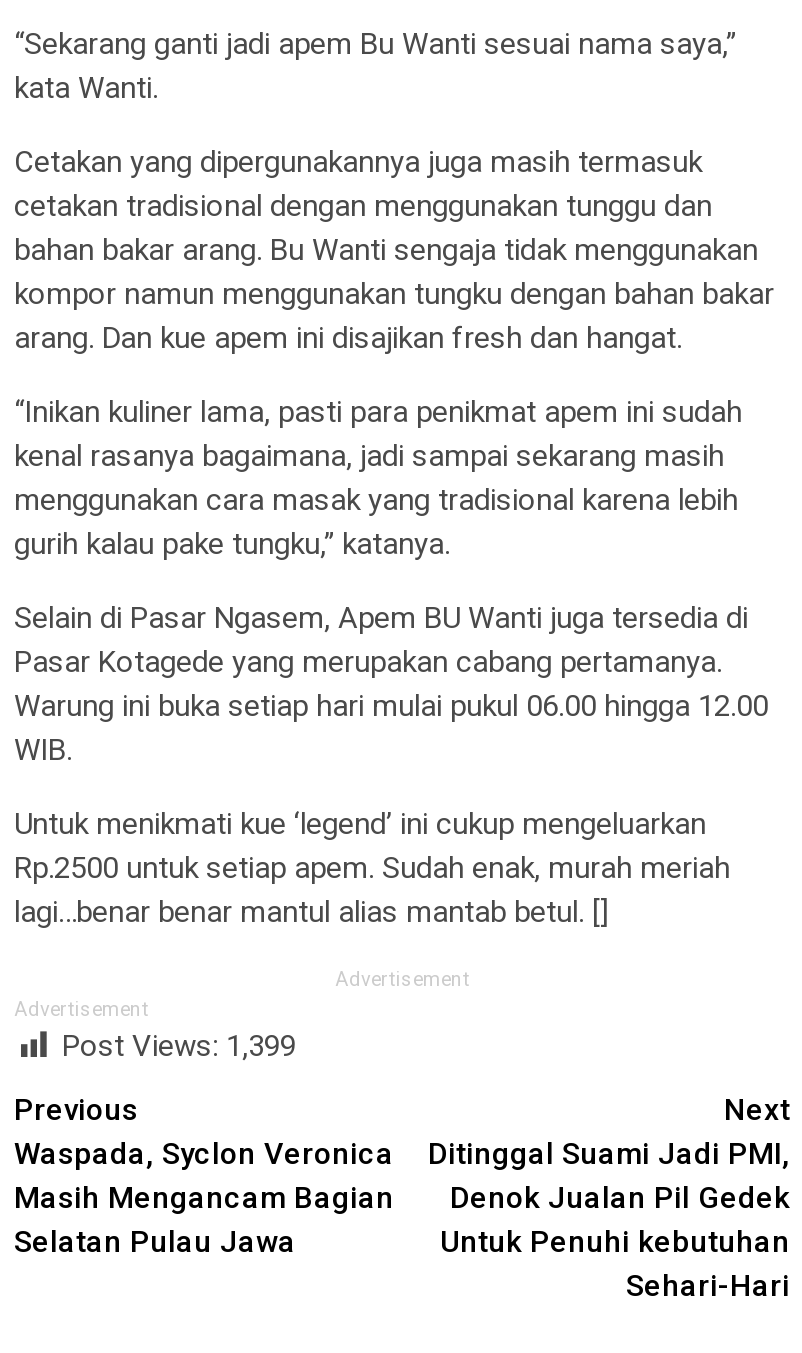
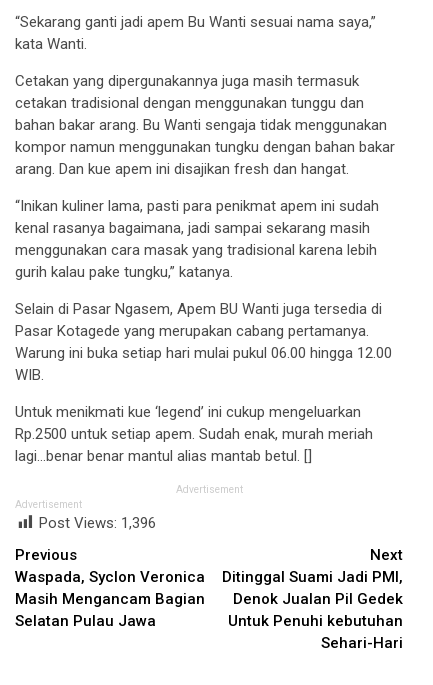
- Post Views: 1,399
+ Post Views: 1,396
